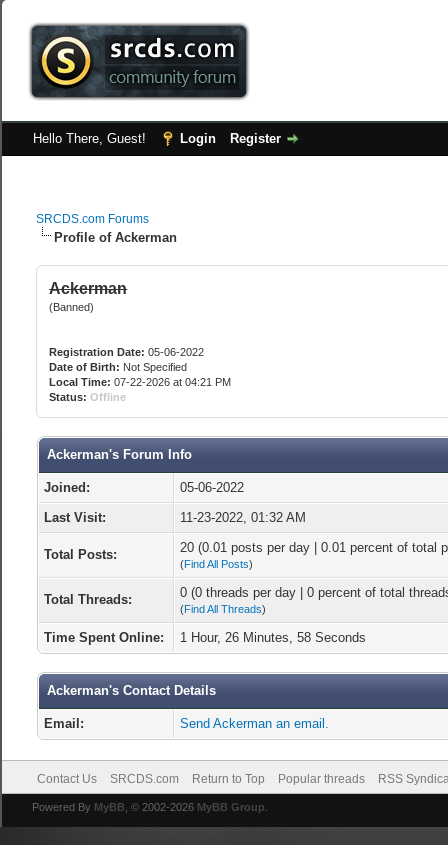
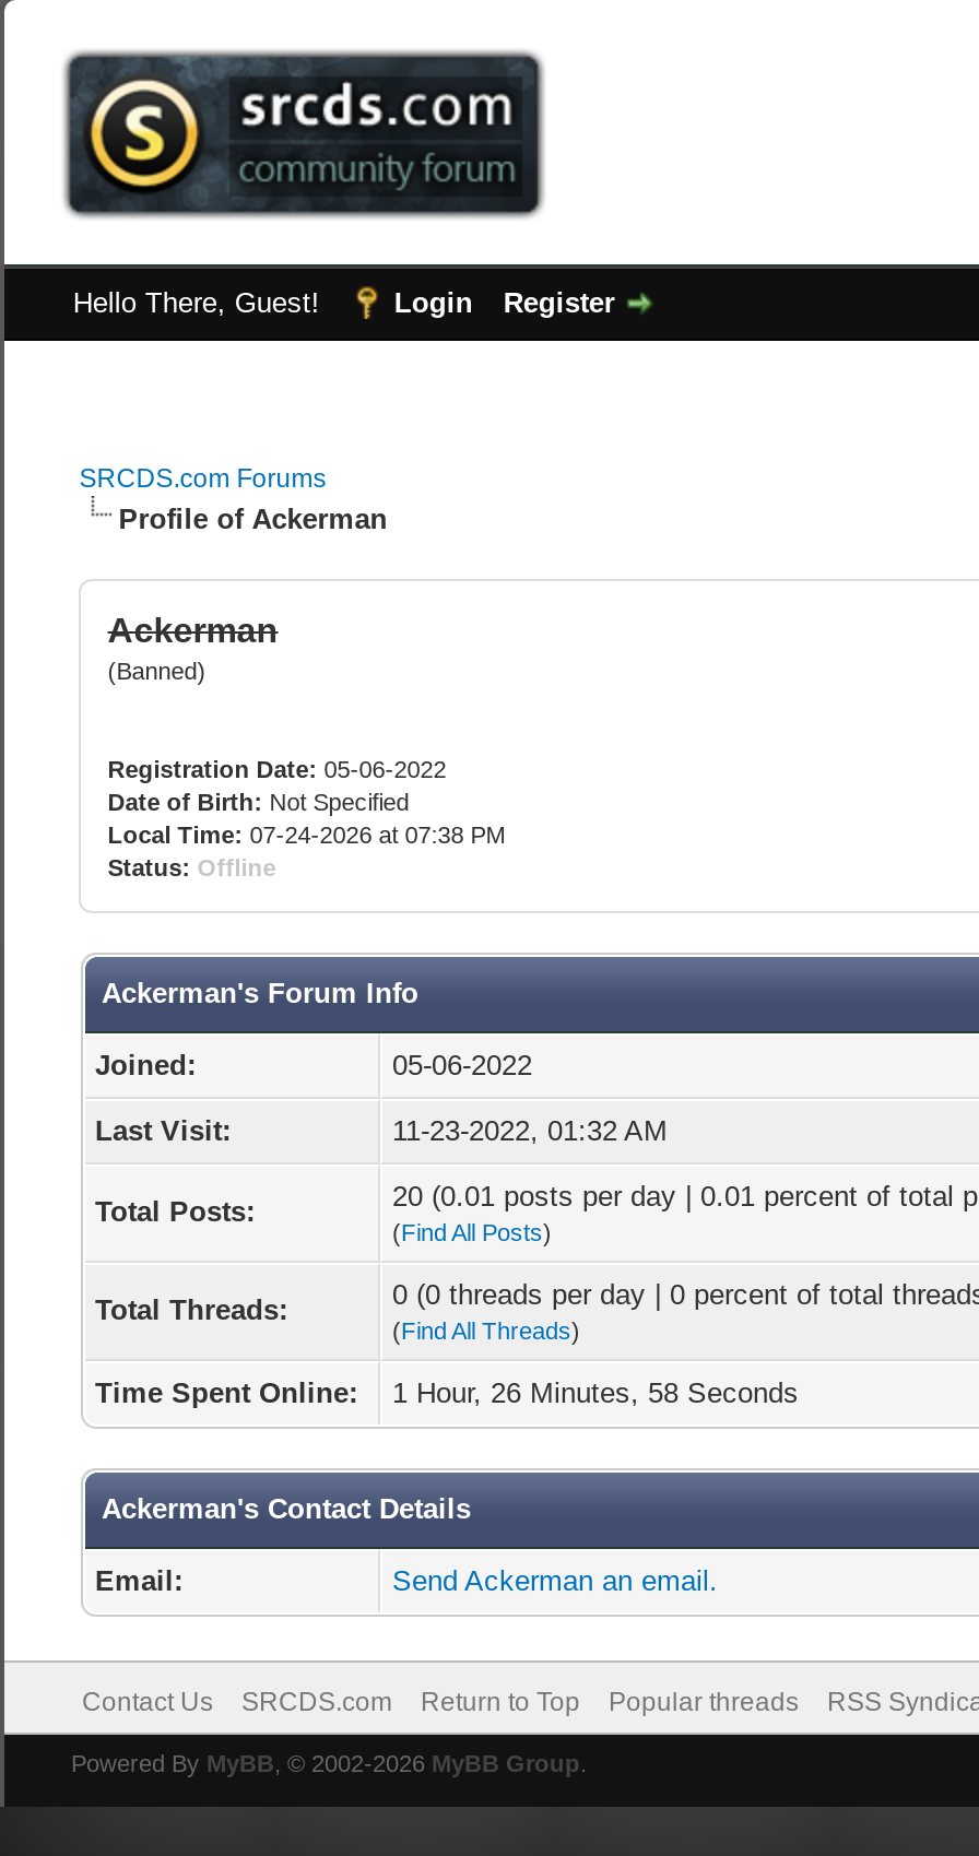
- Local Time: 07-22-2026 at 04:21 PM
+ Local Time: 07-24-2026 at 07:38 PM
